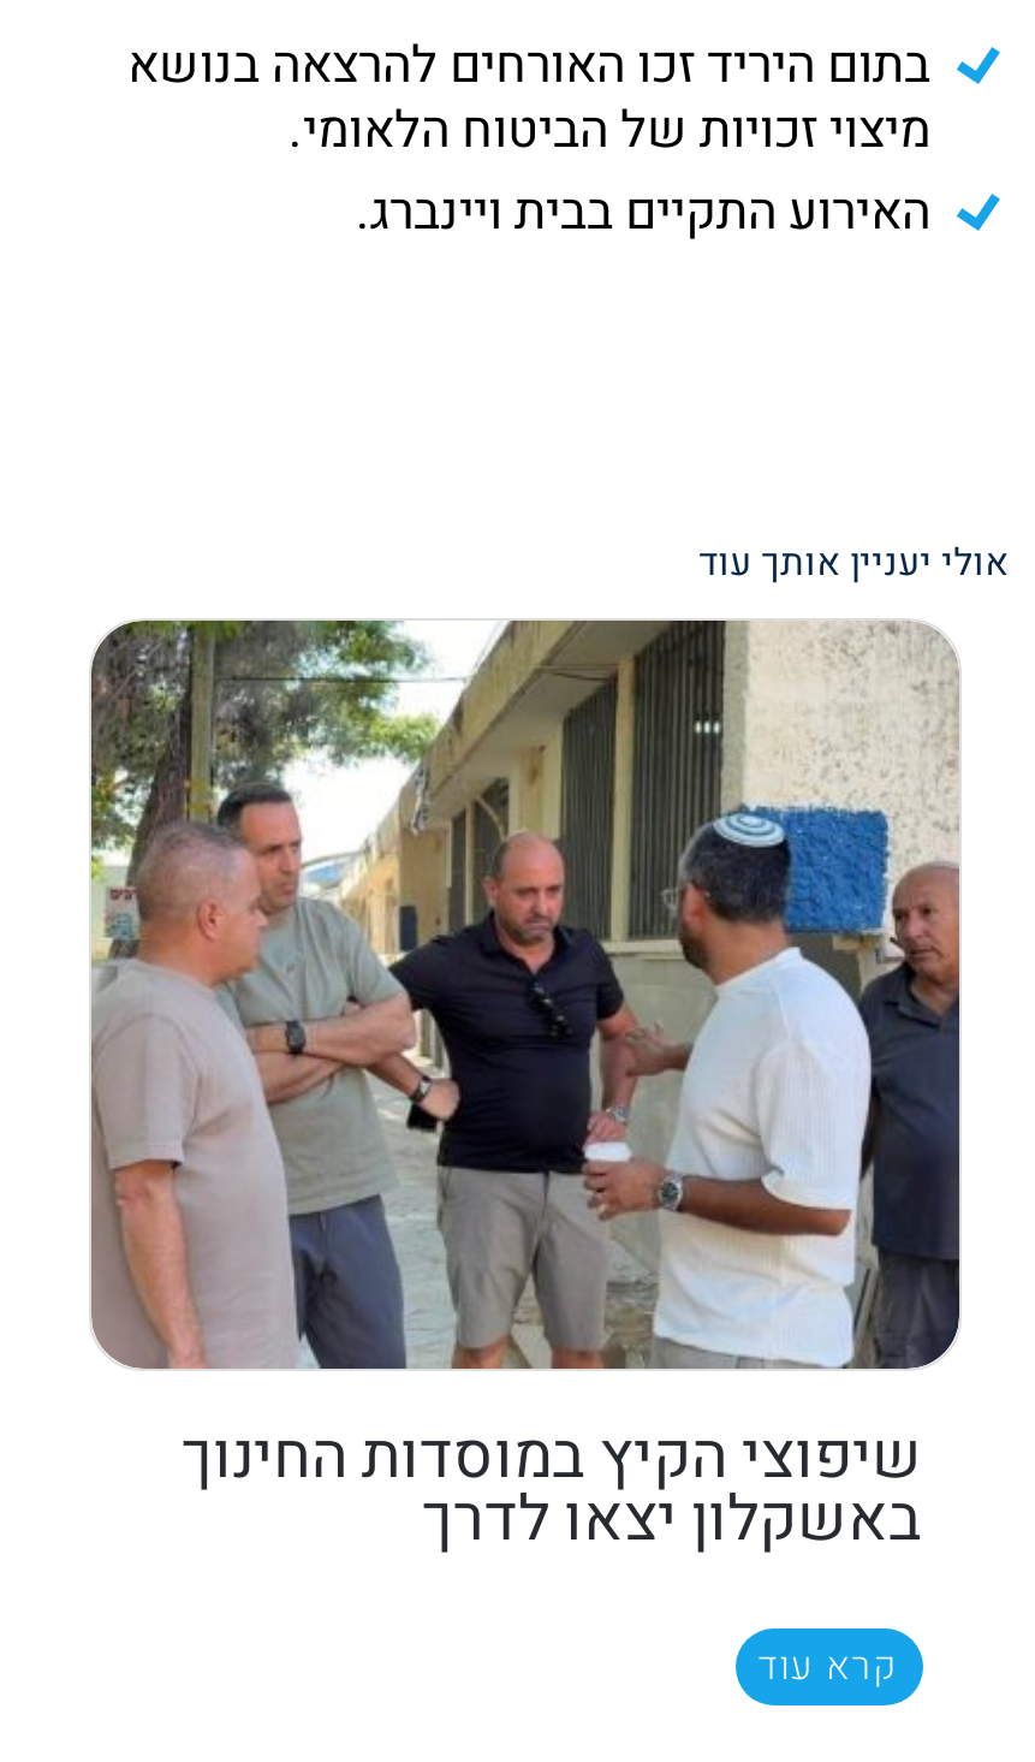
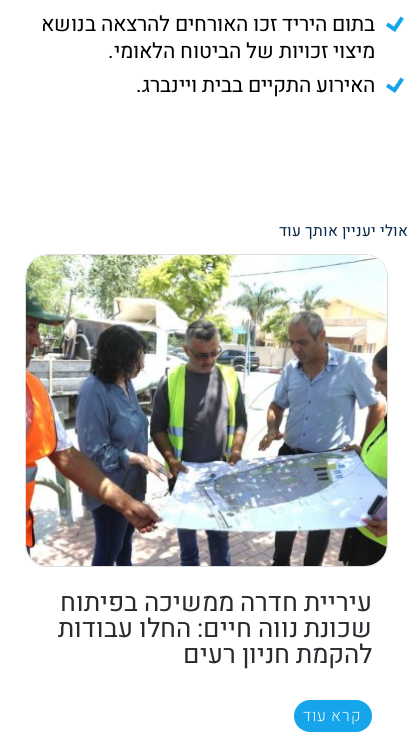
- [image]
- שיפוצי הקיץ במוסדות החינוך
- באשקלון יצאו לדרך
+ [image]
+ עיריית חדרה ממשיכה בפיתוח
+ שכונת נווה חיים: החלו עבודות
+ להקמת חניון רעים
